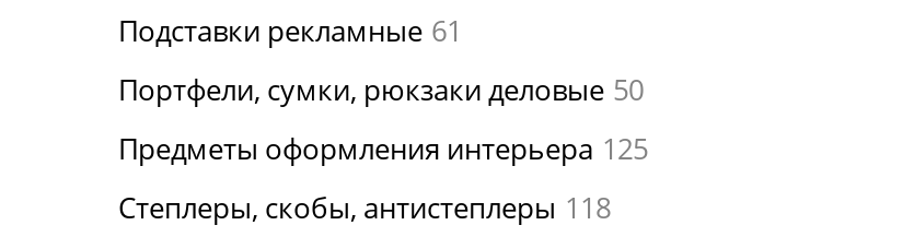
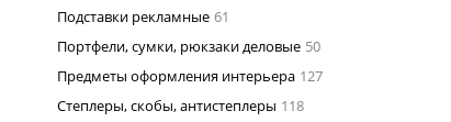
- Предметы оформления интерьера 125
+ Предметы оформления интерьера 127
